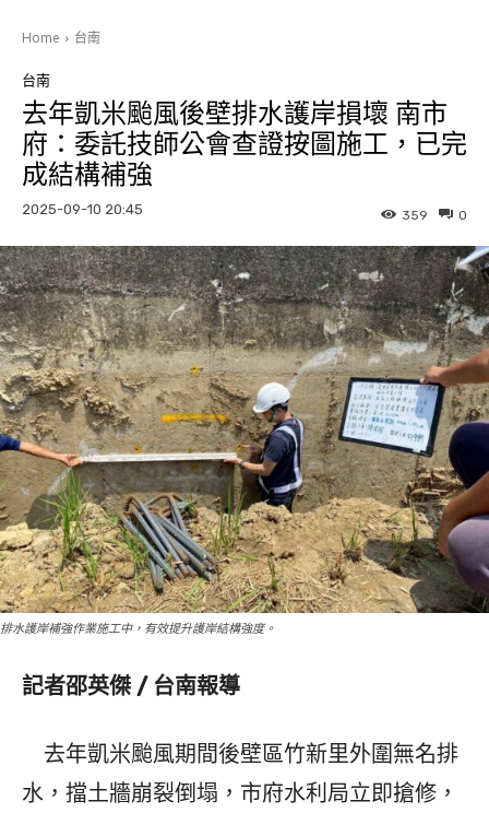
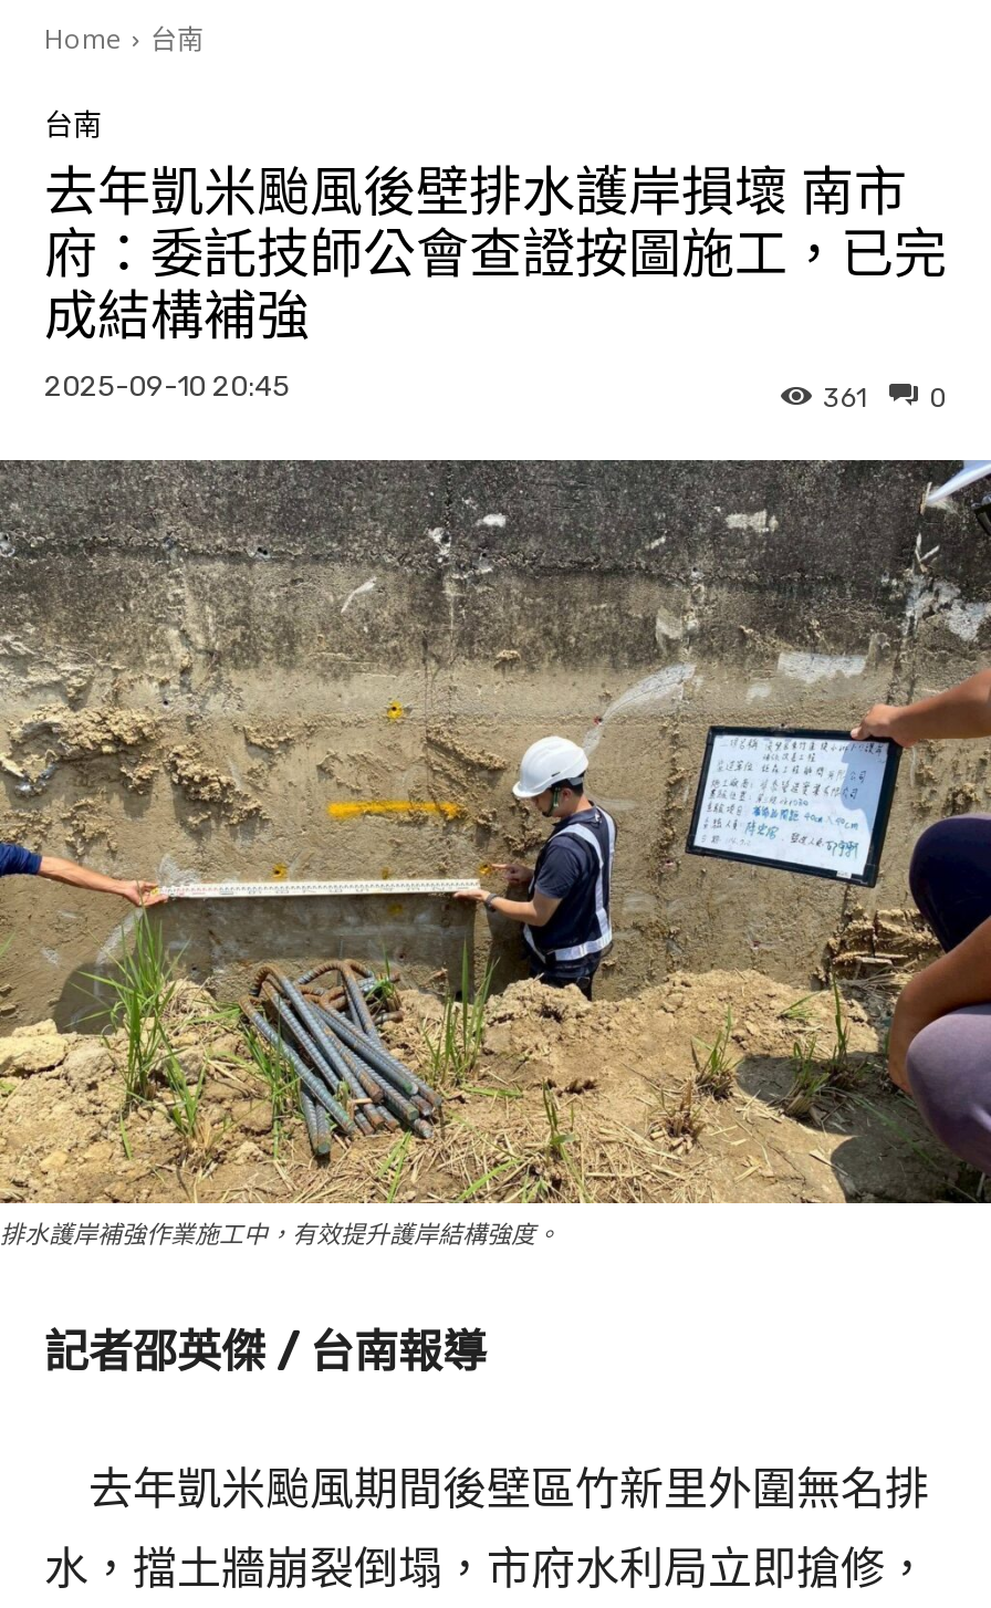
- 359 0
+ 361 0
